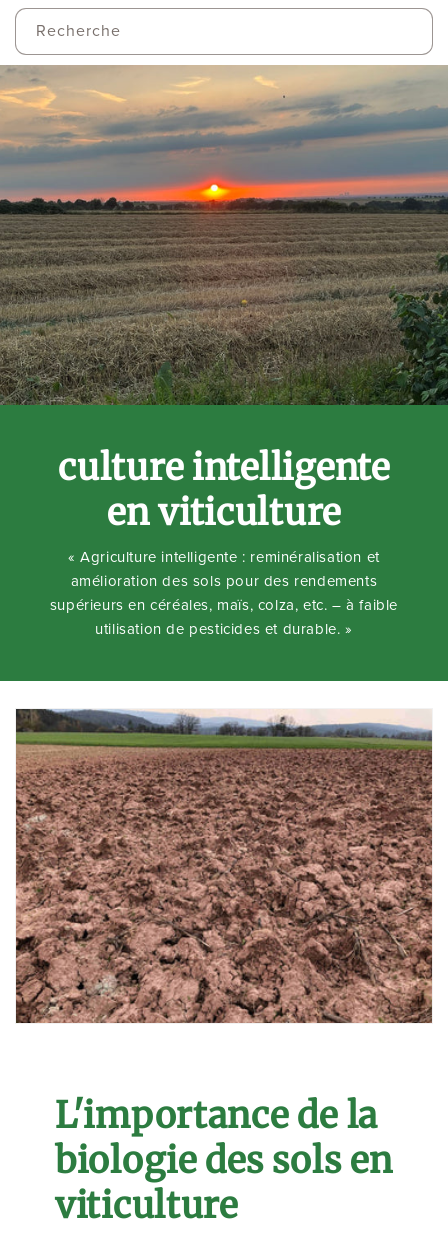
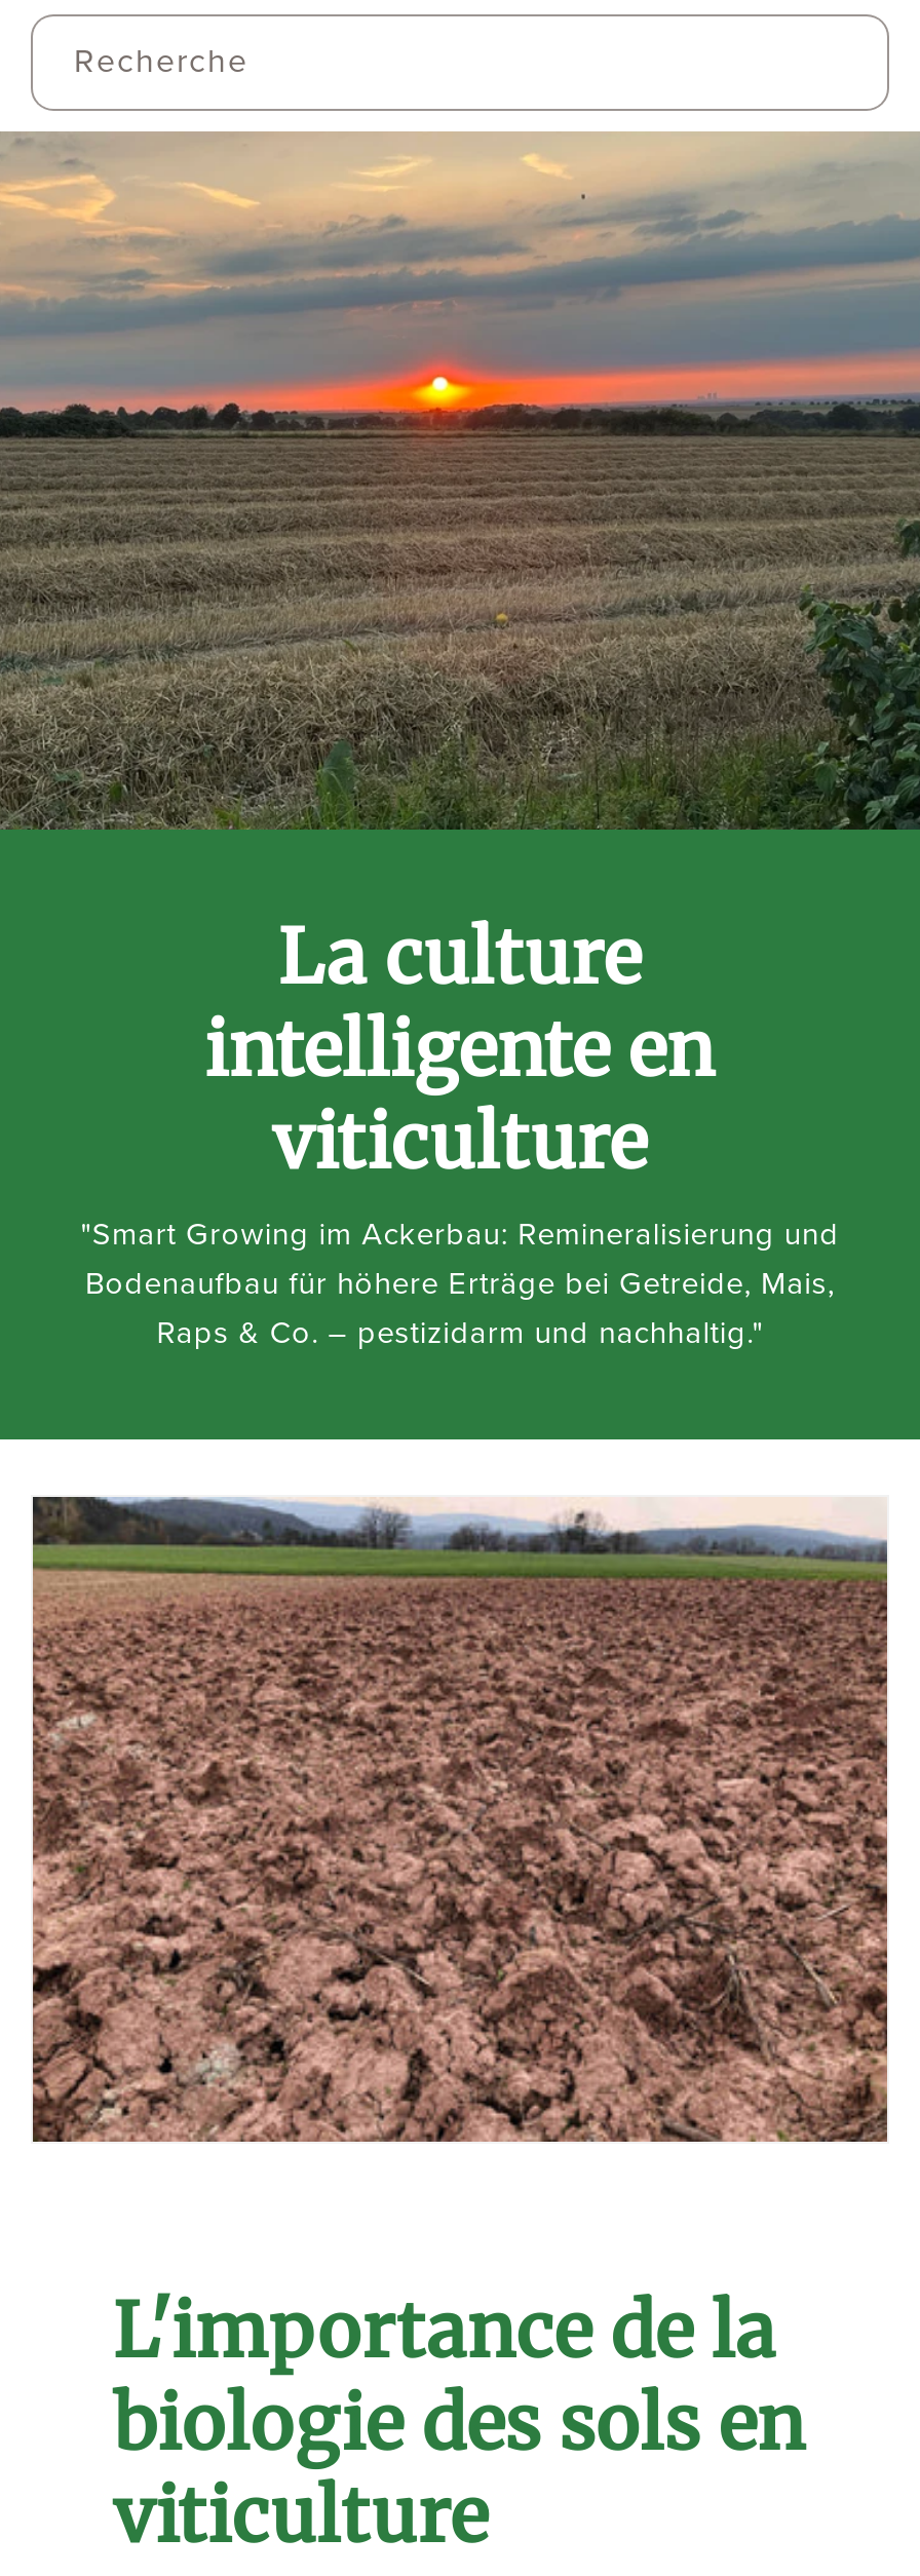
- culture intelligente
- en viticulture
- « Agriculture intelligente : reminéralisation et
- amélioration des sols pour des rendements
- supérieurs en céréales, maïs, colza, etc. – à faible
- utilisation de pesticides et durable. »
+ La culture
+ intelligente en
+ viticulture
+ "Smart Growing im Ackerbau: Remineralisierung und
+ Bodenaufbau für höhere Erträge bei Getreide, Mais,
+ Raps & Co. – pestizidarm und nachhaltig."
